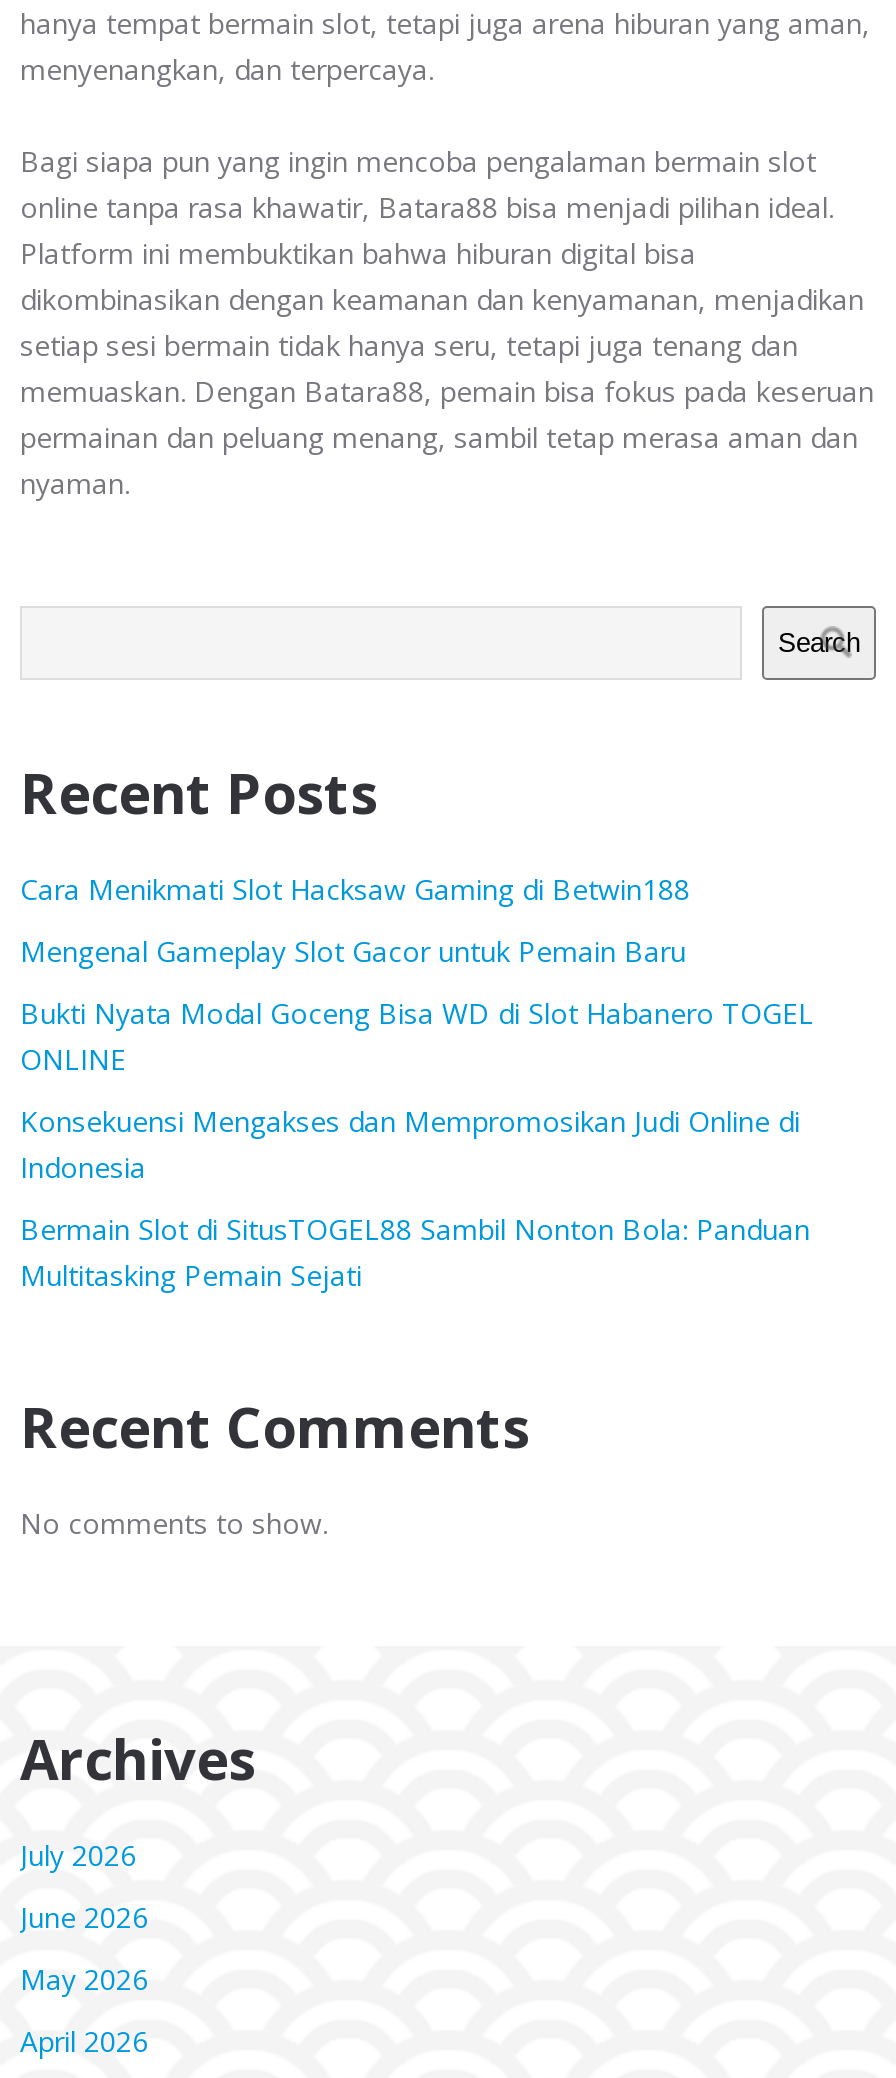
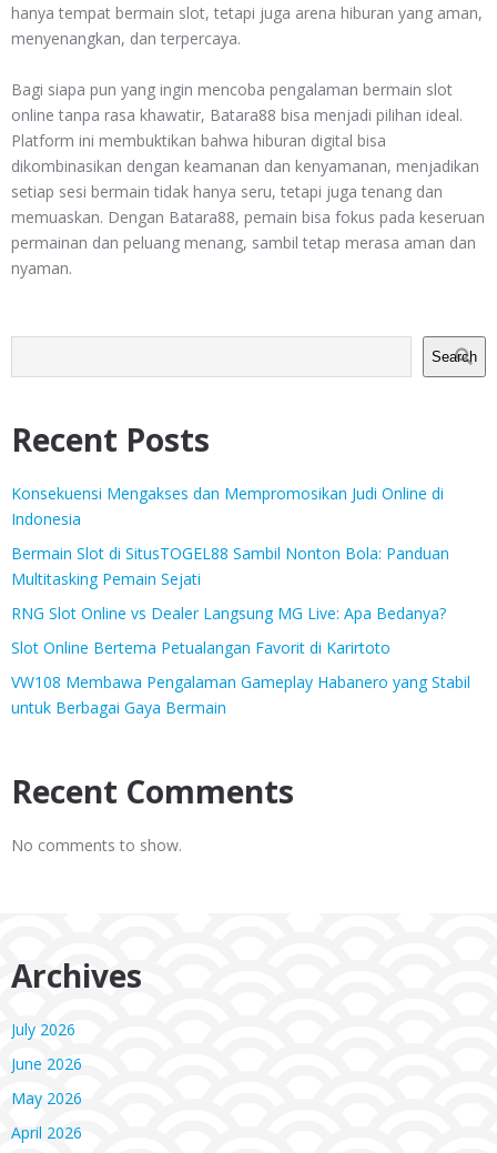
- Cara Menikmati Slot Hacksaw Gaming di Betwin188
- Mengenal Gameplay Slot Gacor untuk Pemain Baru
- Bukti Nyata Modal Goceng Bisa WD di Slot Habanero TOGEL
- ONLINE

moved up: Konsekuensi Mengakses dan Mempromosikan Judi Online di | Indonesia | Bermain Slot di SitusTOGEL88 Sambil Nonton Bola: Panduan | Multitasking Pemain Sejati

+ RNG Slot Online vs Dealer Langsung MG Live: Apa Bedanya?
+ Slot Online Bertema Petualangan Favorit di Karirtoto
+ VW108 Membawa Pengalaman Gameplay Habanero yang Stabil
+ untuk Berbagai Gaya Bermain
